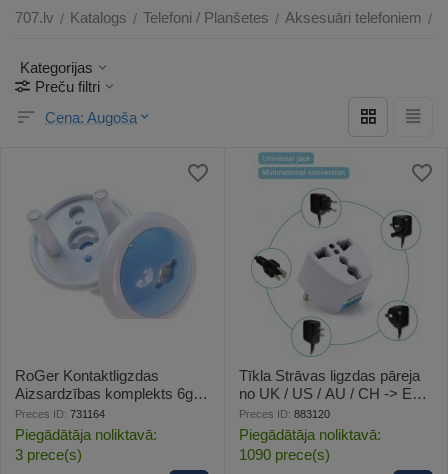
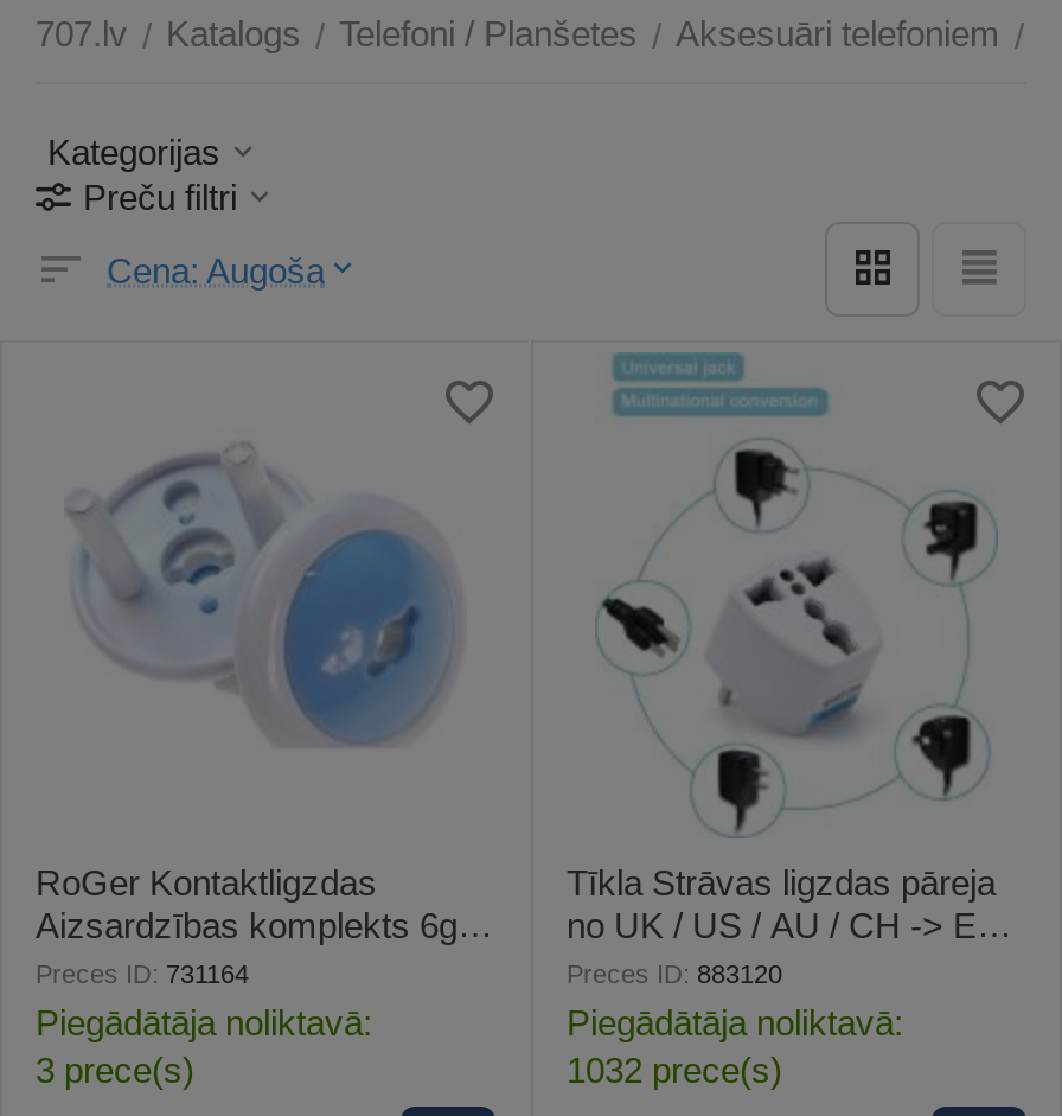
- 1090 prece(s)
+ 1032 prece(s)
